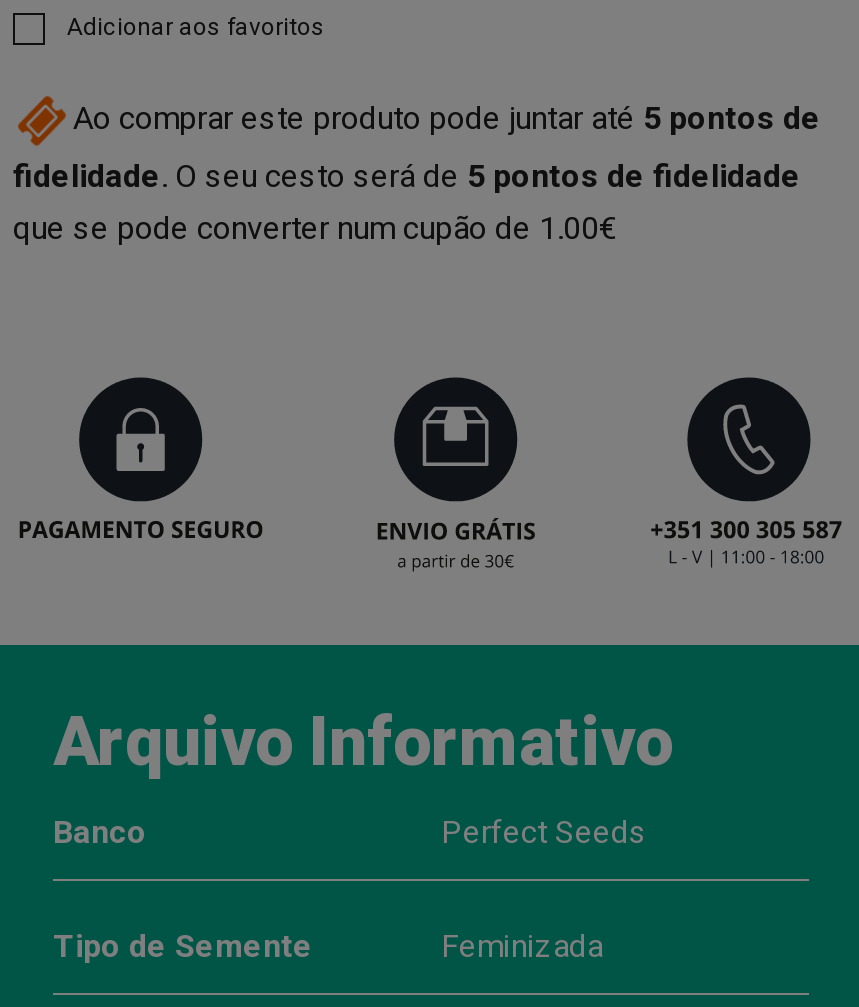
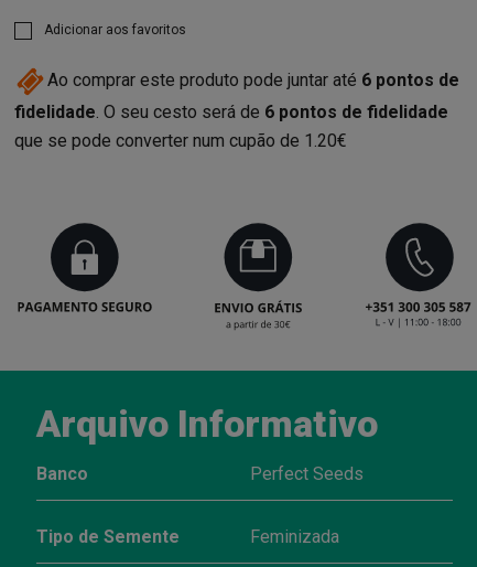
- Ao comprar este produto pode juntar até 5 pontos de
+ Ao comprar este produto pode juntar até 6 pontos de

- fidelidade. O seu cesto será de 5 pontos de fidelidade
+ fidelidade. O seu cesto será de 6 pontos de fidelidade

- que se pode converter num cupão de 1.00€
+ que se pode converter num cupão de 1.20€
